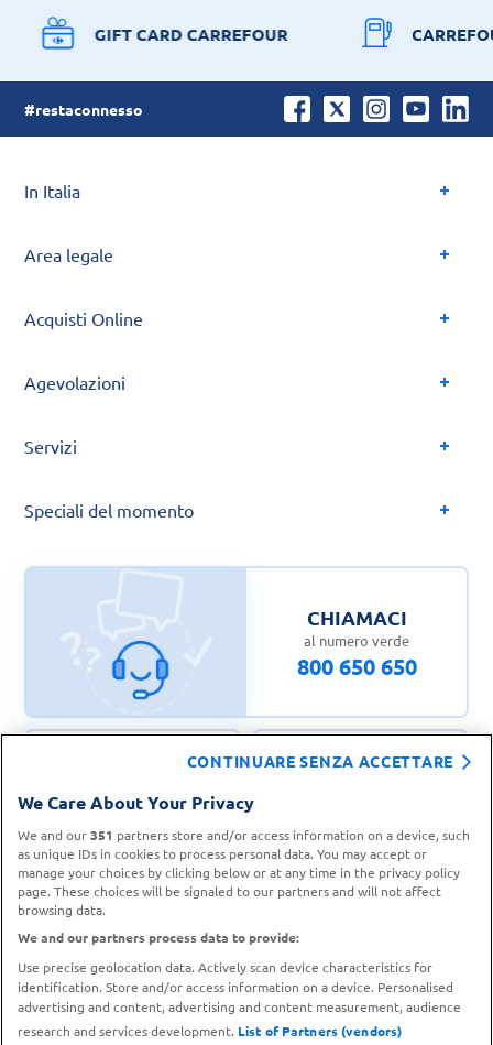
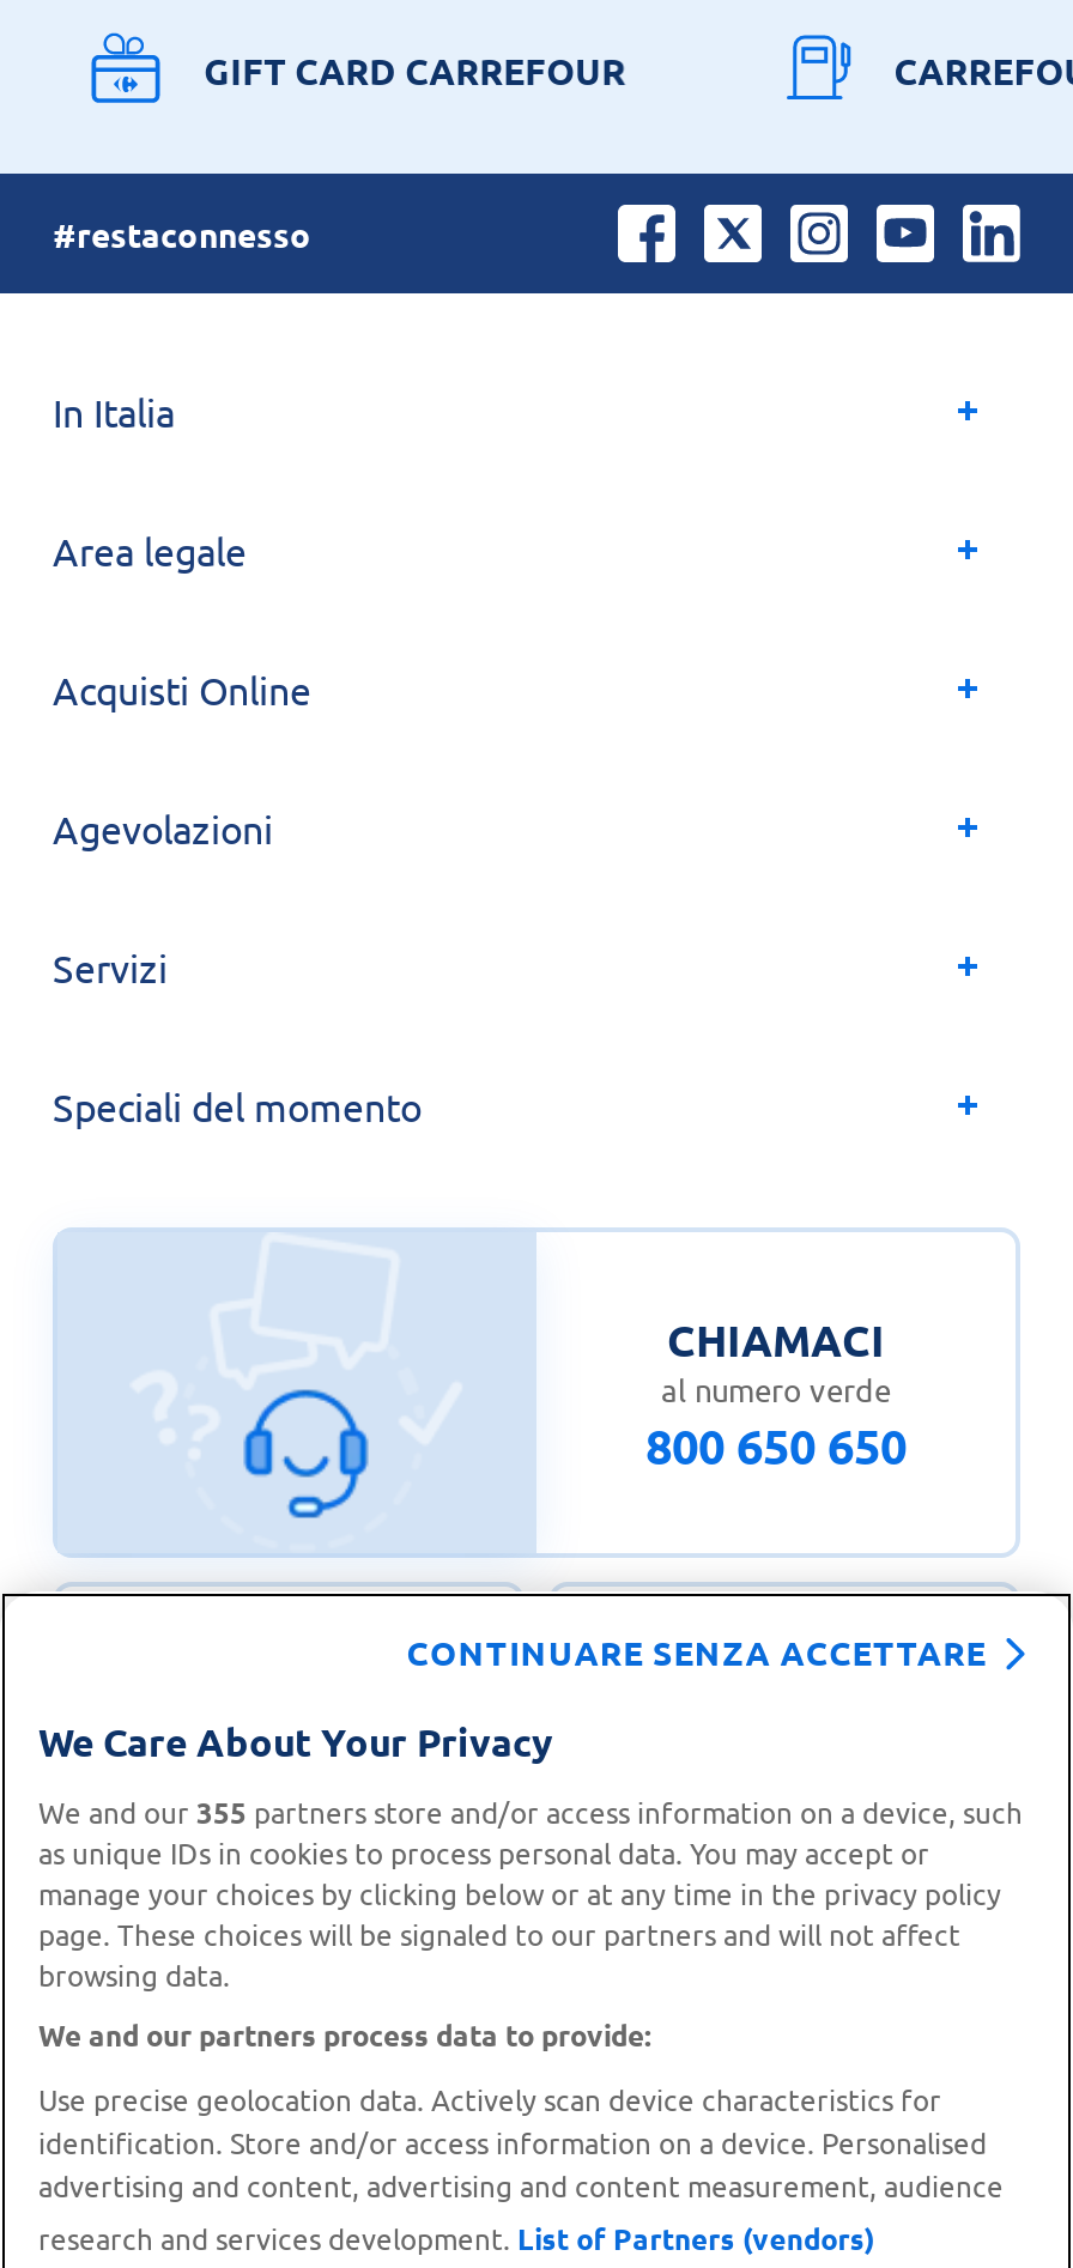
- We and our 351 partners store and/or access information on a device, such
+ We and our 355 partners store and/or access information on a device, such
